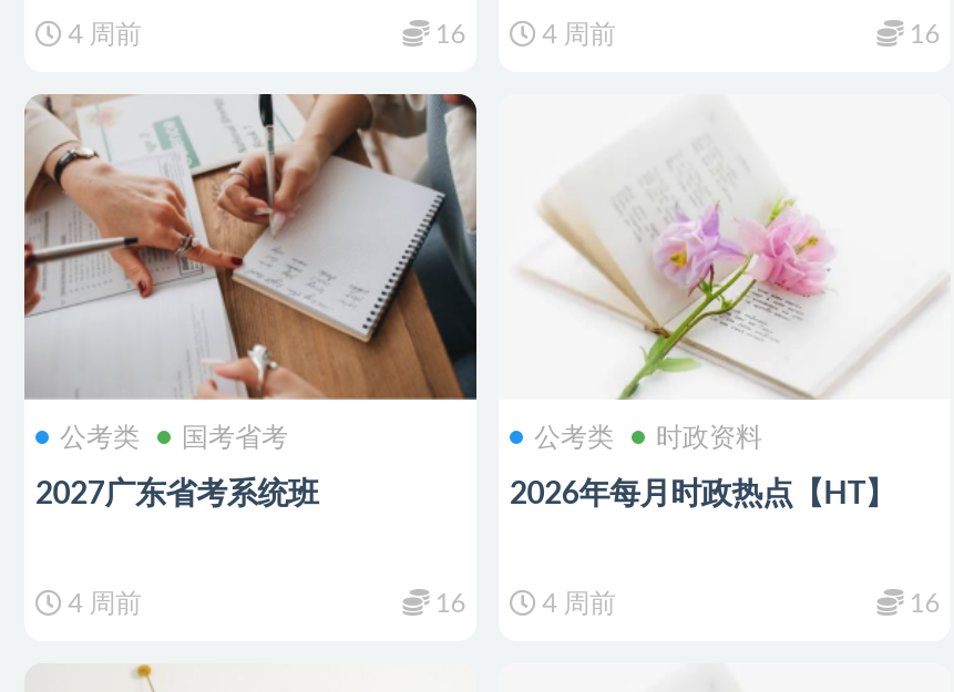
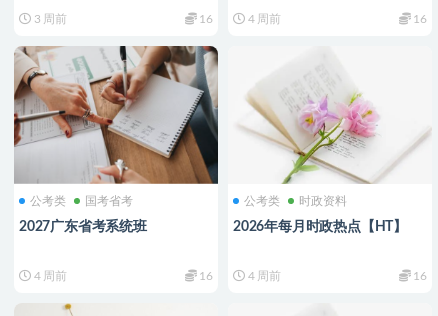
- 4 周前
+ 3 周前
